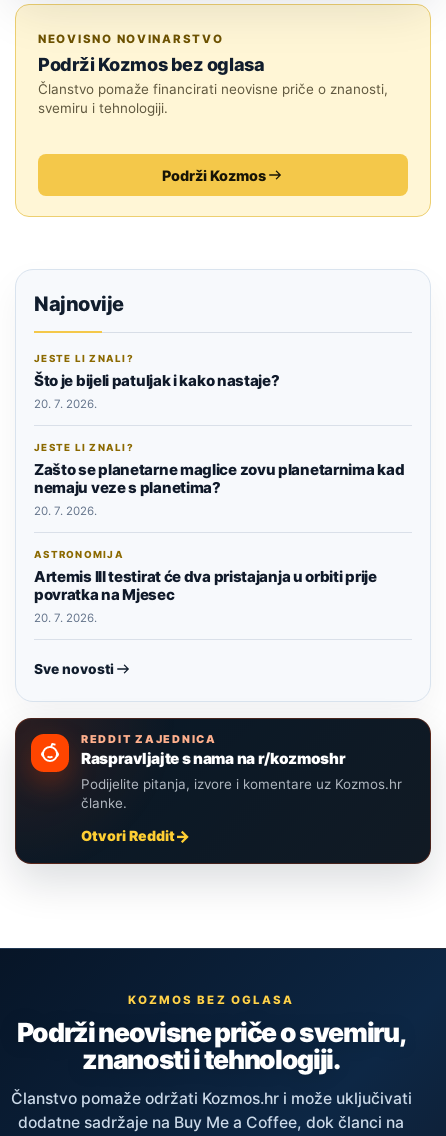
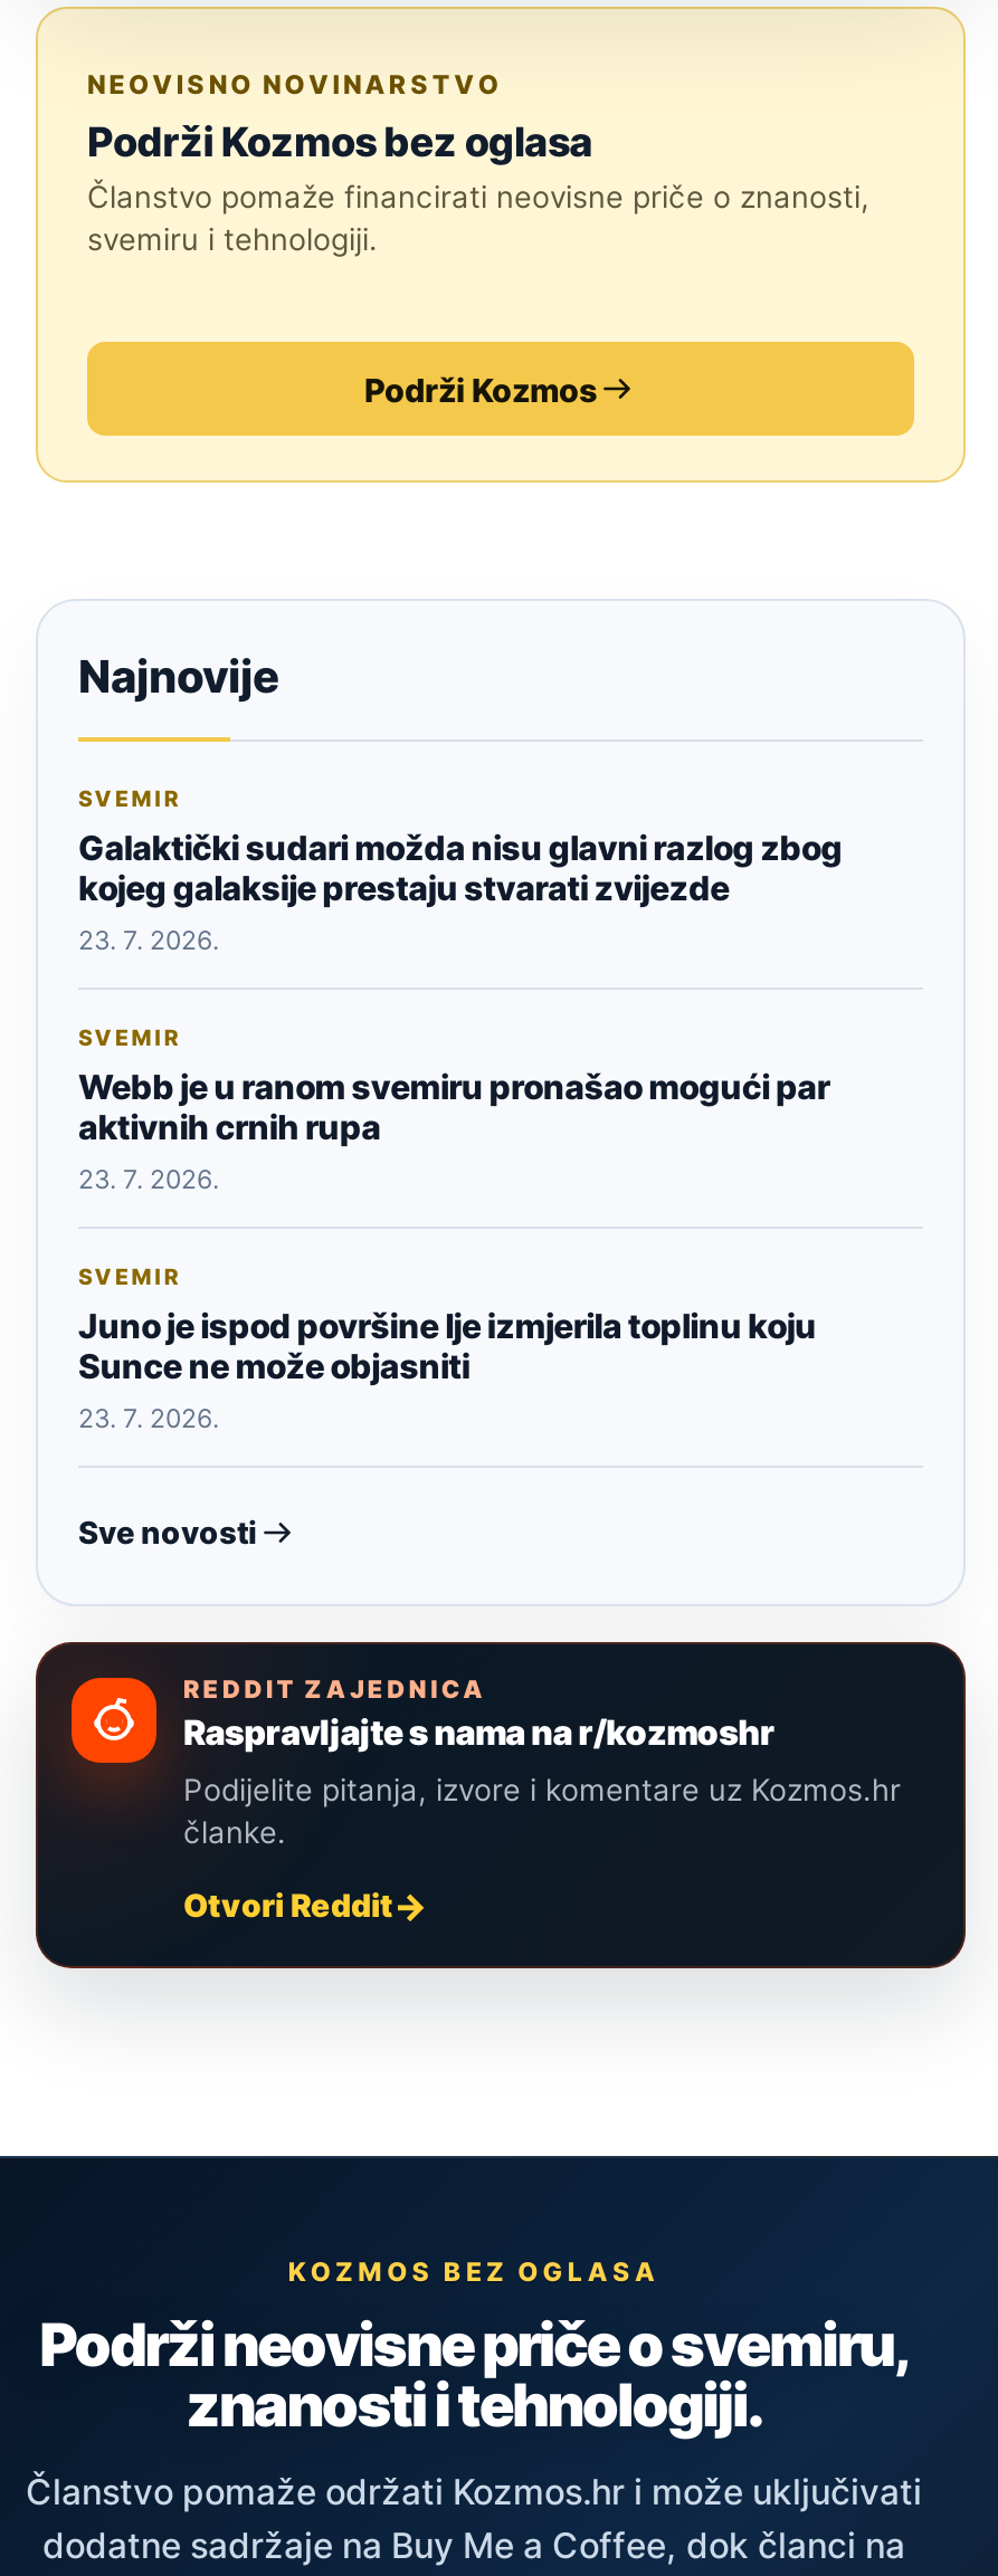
- JESTE LI ZNALI?
- Što je bijeli patuljak i kako nastaje?
- 20. 7. 2026.
+ SVEMIR
+ Galaktički sudari možda nisu glavni razlog zbog
+ kojeg galaksije prestaju stvarati zvijezde
+ 23. 7. 2026.

- JESTE LI ZNALI?
- Zašto se planetarne maglice zovu planetarnima kad
- nemaju veze s planetima?
- 20. 7. 2026.
+ SVEMIR
+ Webb je u ranom svemiru pronašao mogući par
+ aktivnih crnih rupa
+ 23. 7. 2026.

- ASTRONOMIJA
- Artemis III testirat će dva pristajanja u orbiti prije
- povratka na Mjesec
- 20. 7. 2026.
+ SVEMIR
+ Juno je ispod površine Ije izmjerila toplinu koju
+ Sunce ne može objasniti
+ 23. 7. 2026.
